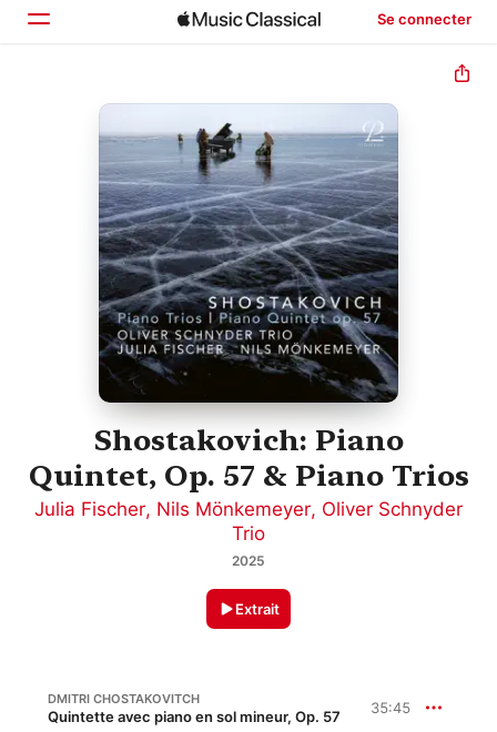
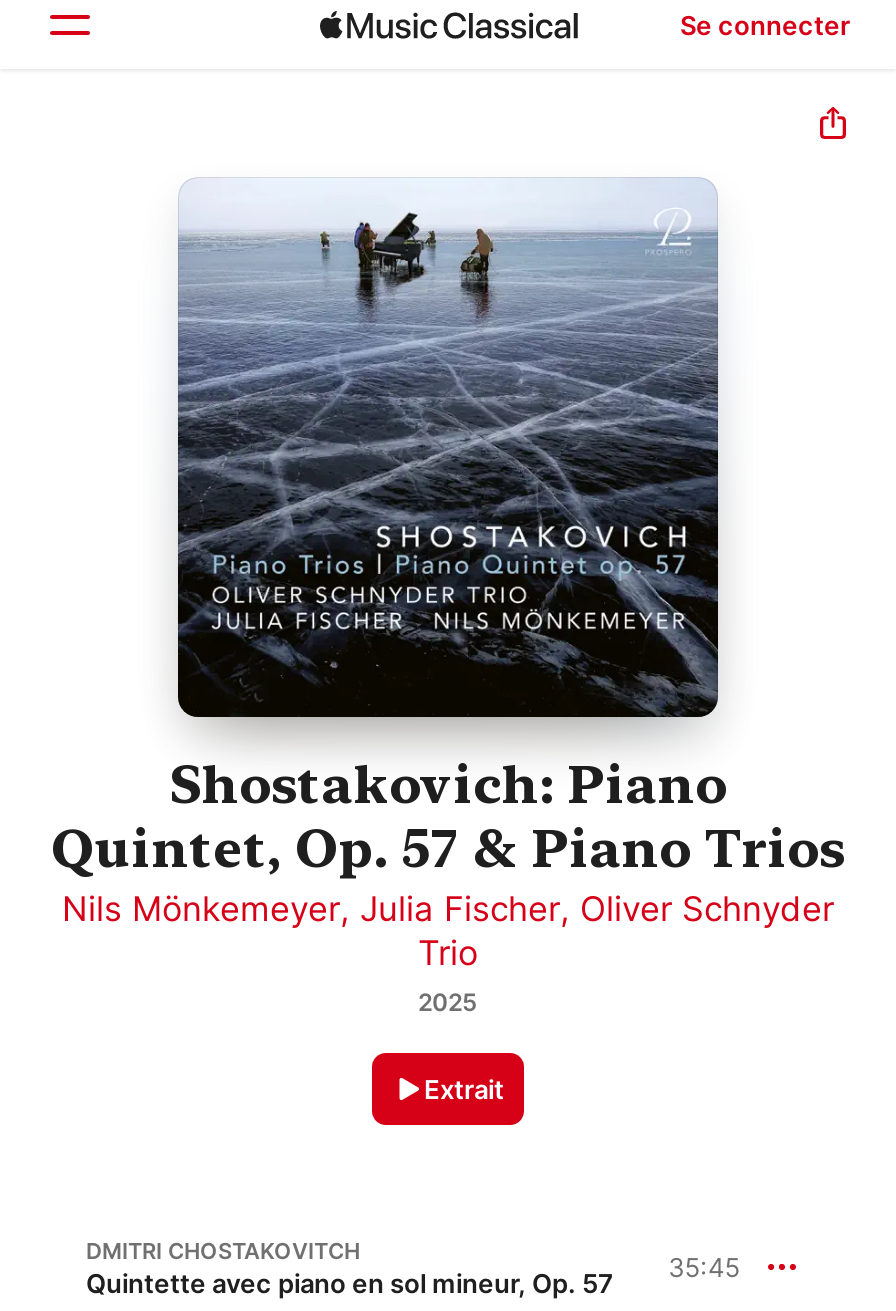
- Julia Fischer, Nils Mönkemeyer, Oliver Schnyder
+ Nils Mönkemeyer, Julia Fischer, Oliver Schnyder
